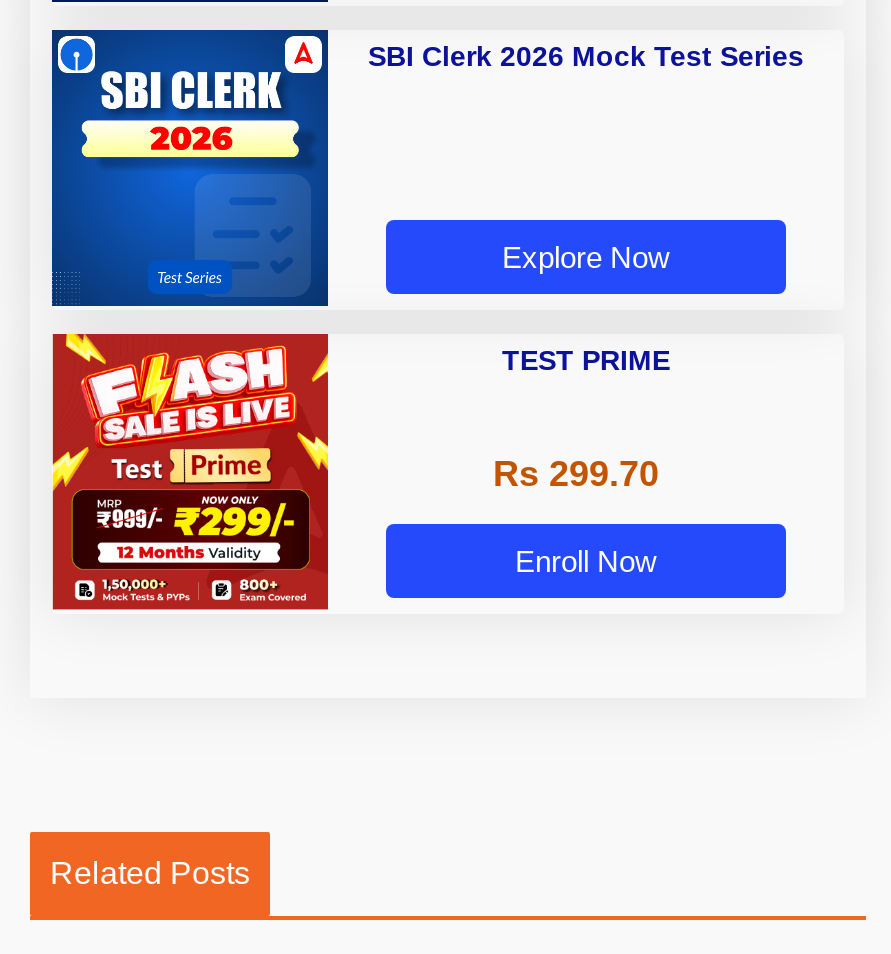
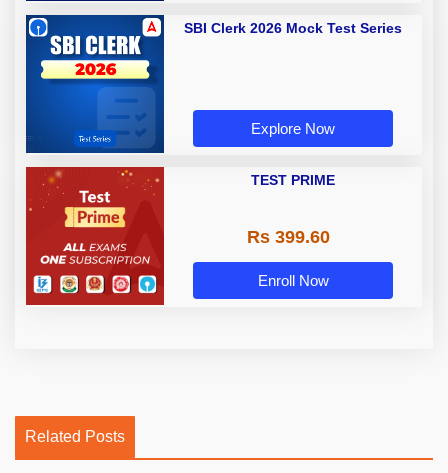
- [image]
+ [image]

- Rs 299.70
+ Rs 399.60
